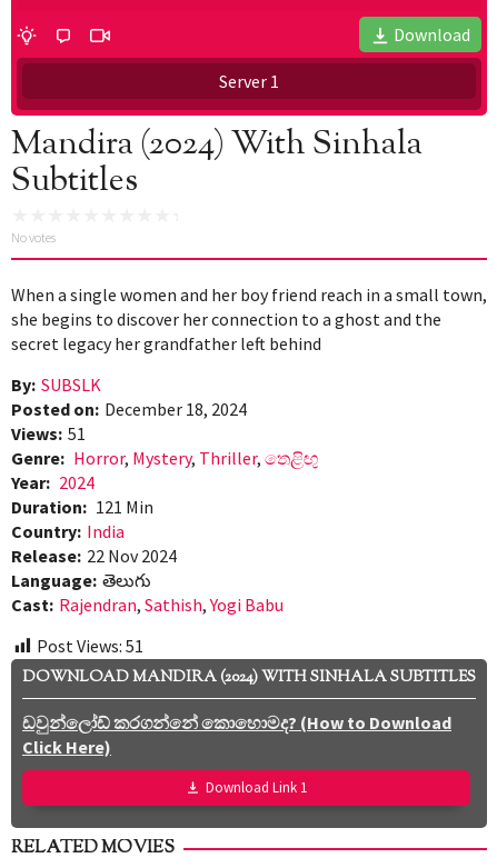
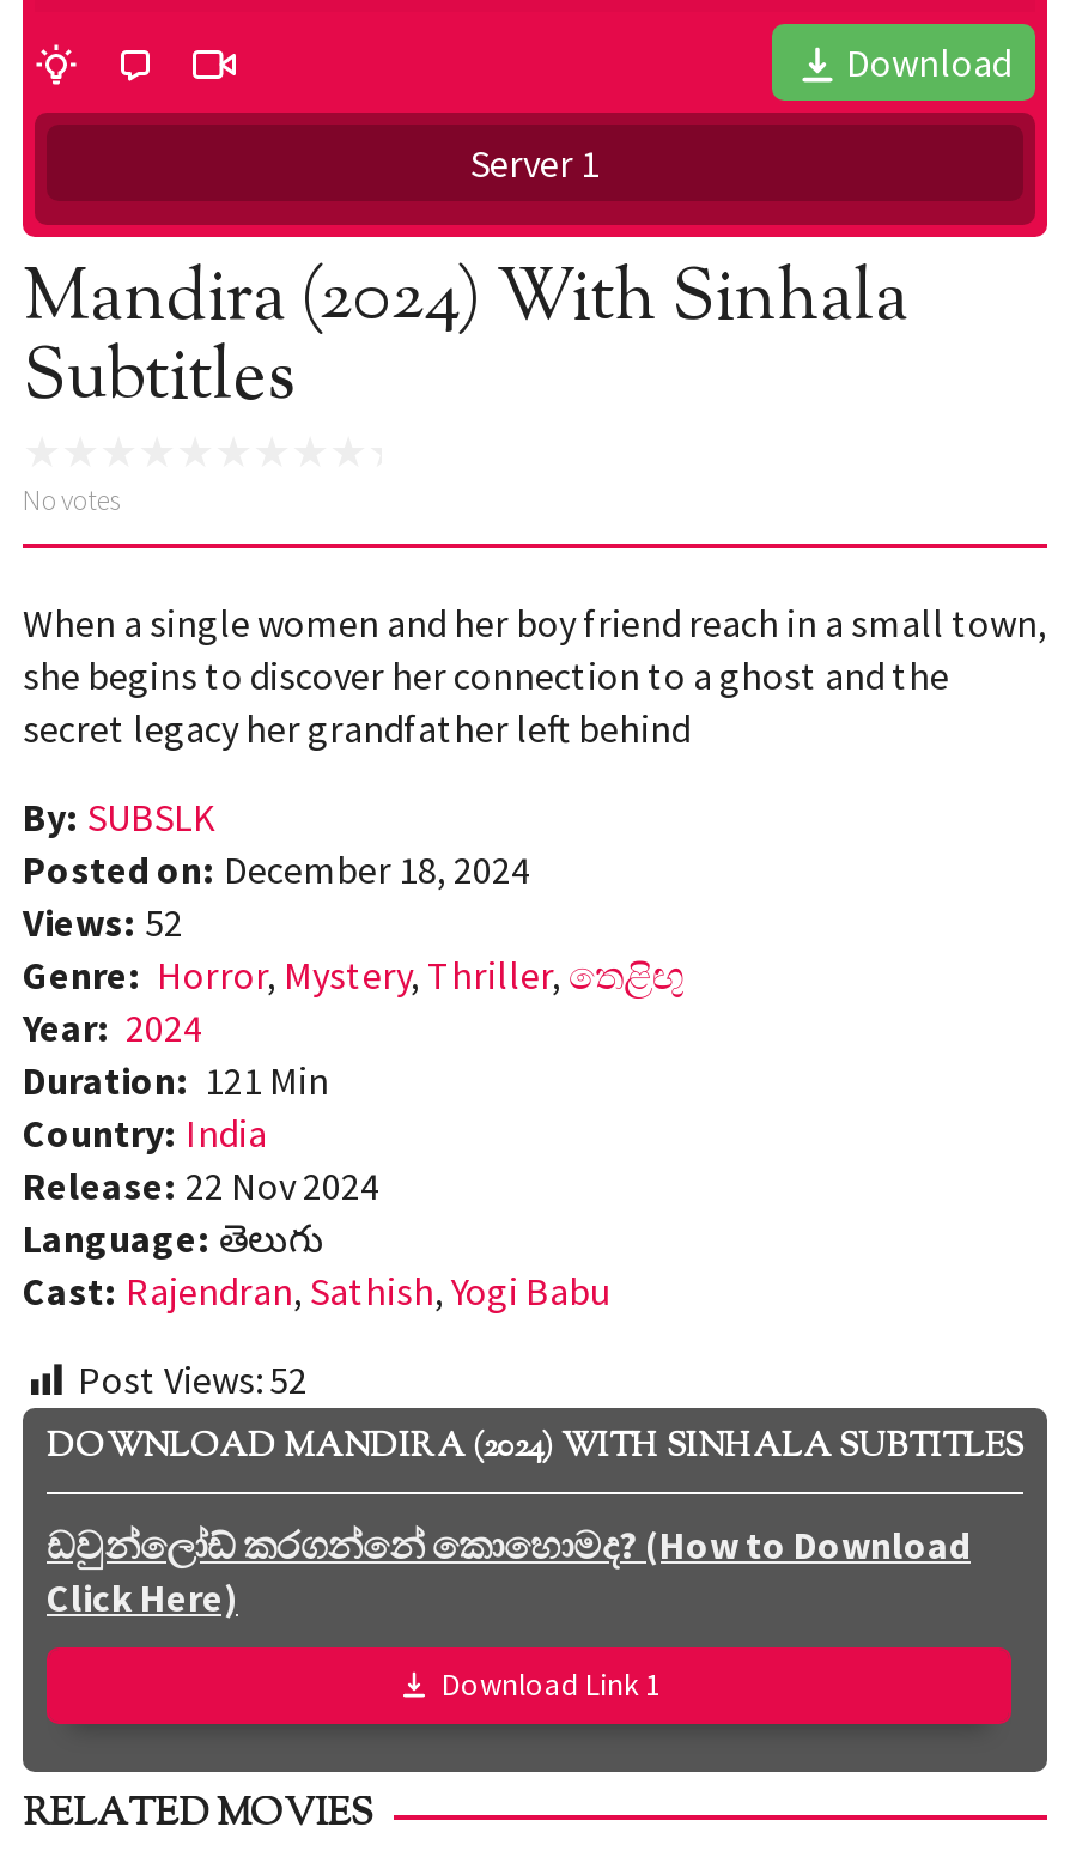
- Views: 51
+ Views: 52

- Post Views: 51
+ Post Views: 52
